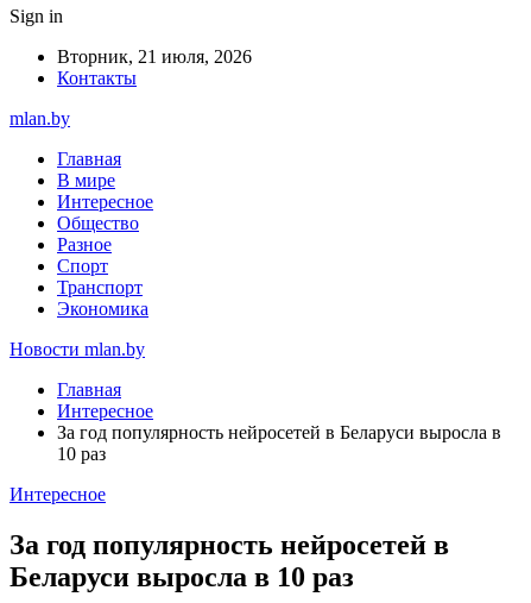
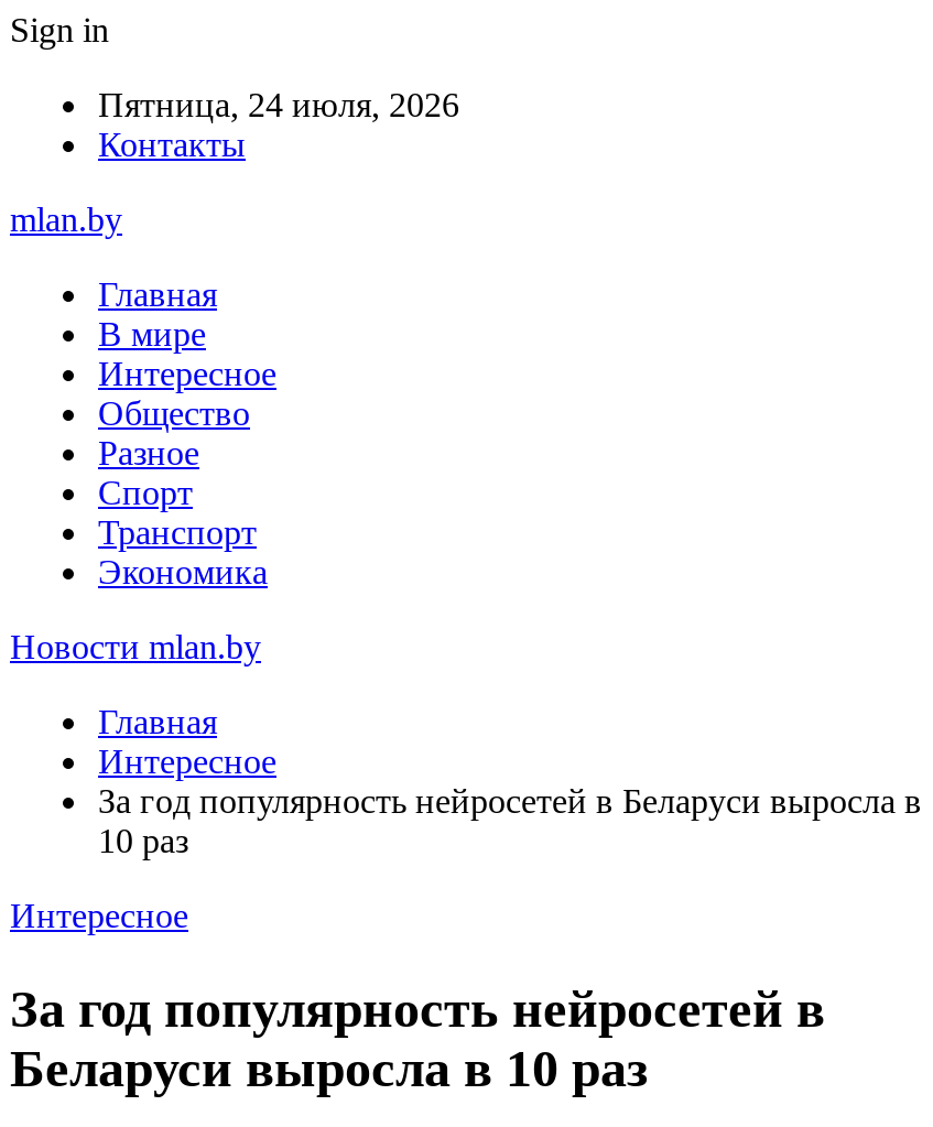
- Вторник, 21 июля, 2026
+ Пятница, 24 июля, 2026
